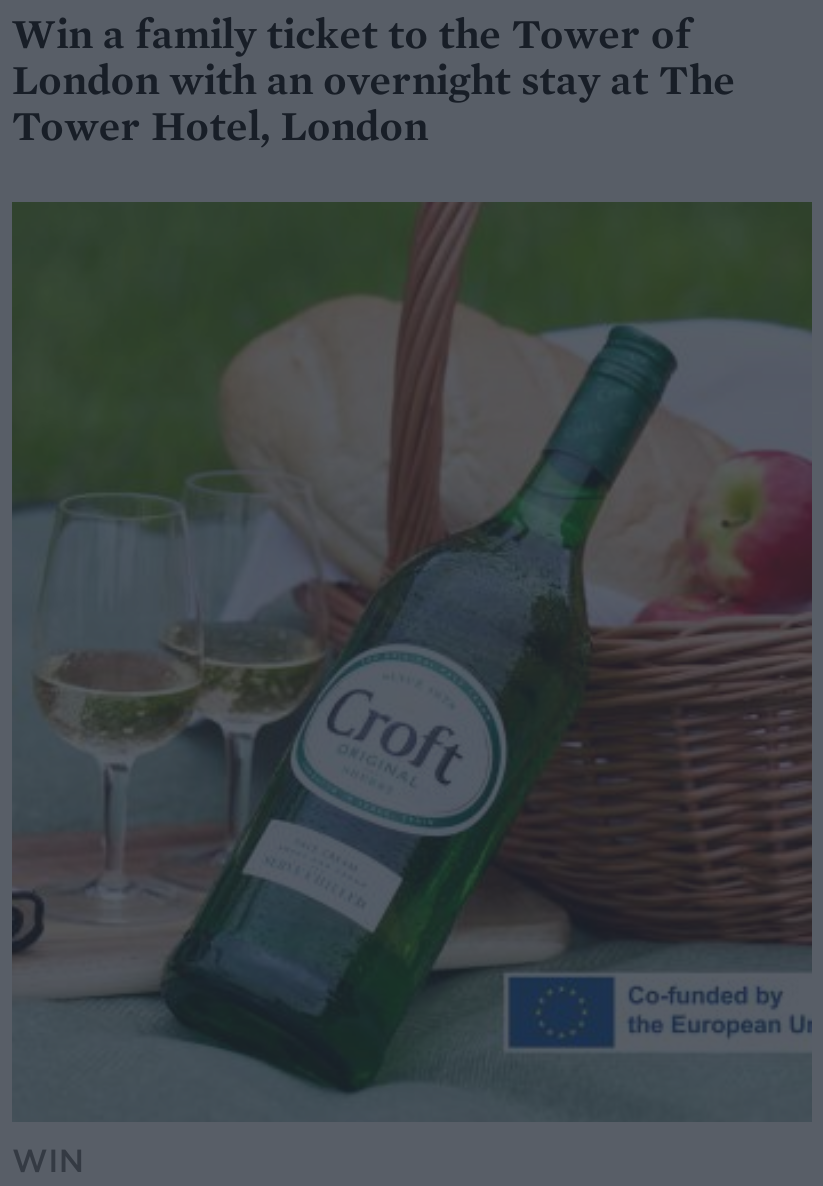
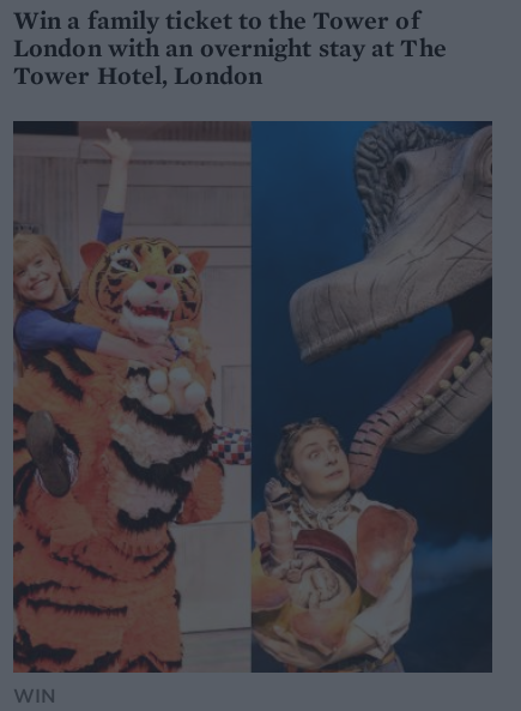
- [image]
+ [image]
